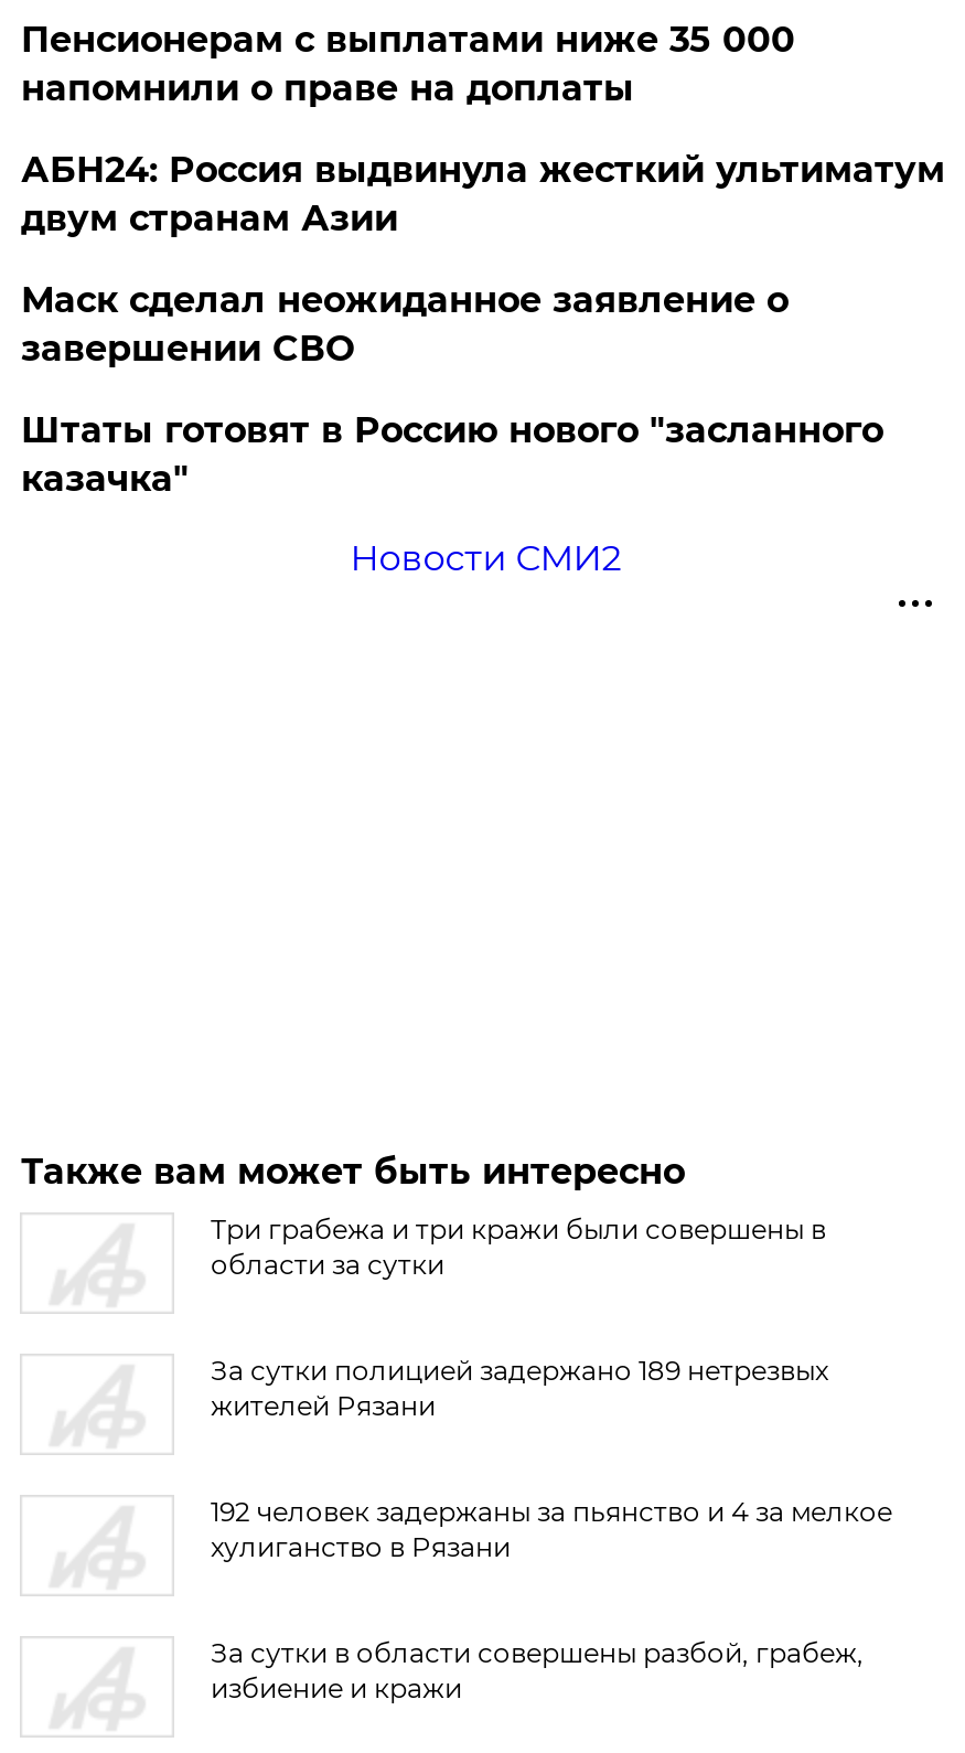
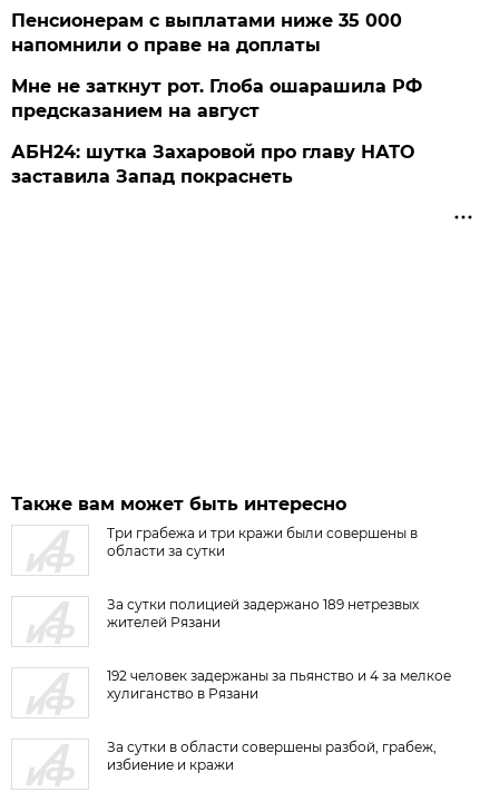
- АБН24: Россия выдвинула жесткий ультиматум
- двум странам Азии
- Маск сделал неожиданное заявление о
- завершении СВО
- Штаты готовят в Россию нового "засланного
- казачка"
- Новости СМИ2
+ Мне не заткнут рот. Глоба ошарашила РФ
+ предсказанием на август
+ АБН24: шутка Захаровой про главу НАТО
+ заставила Запад покраснеть
